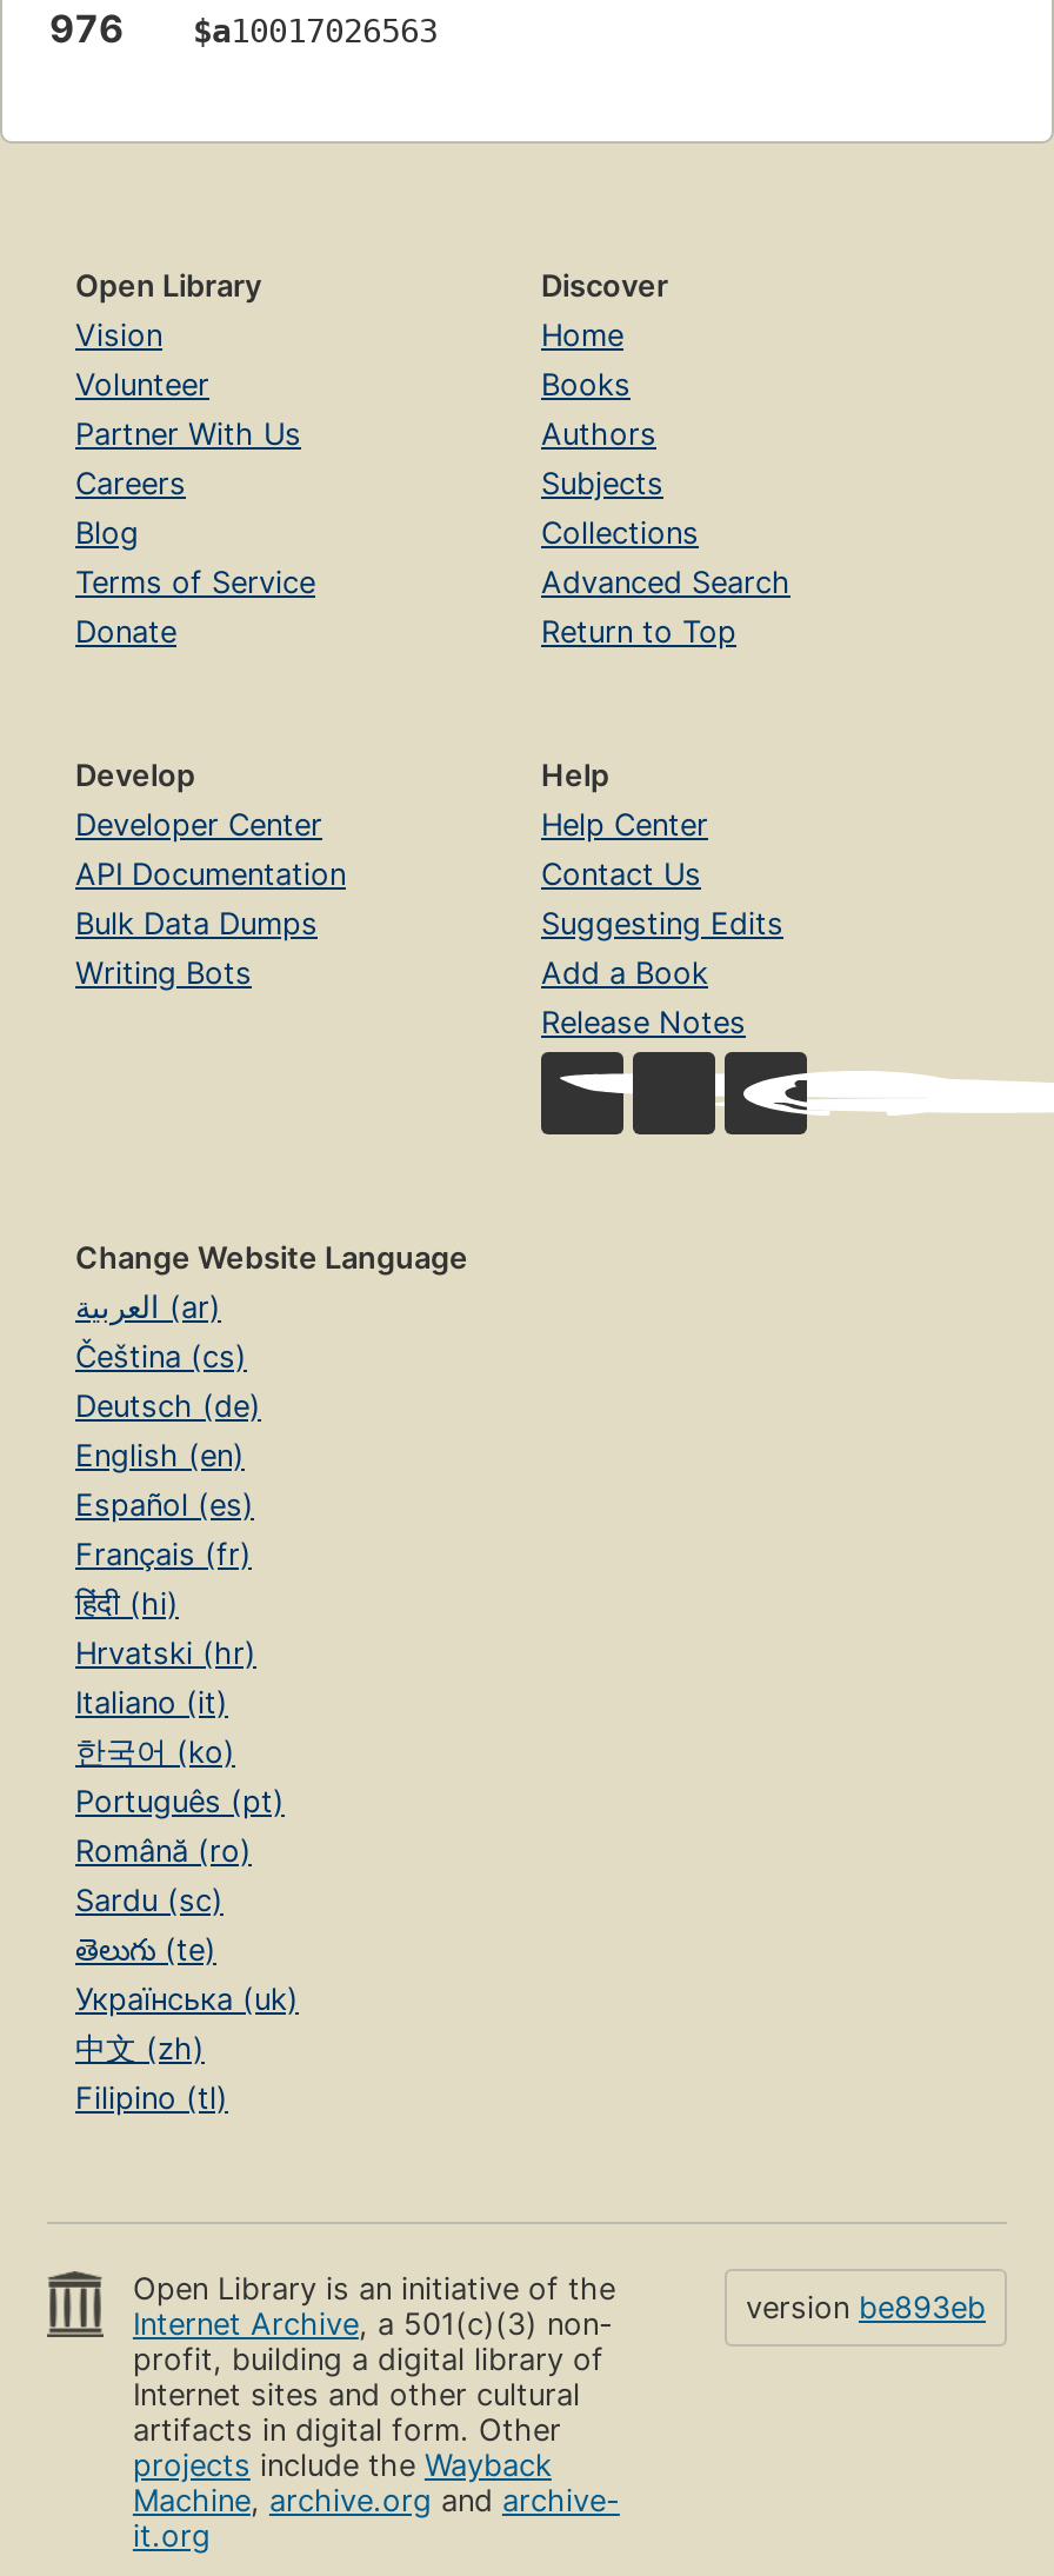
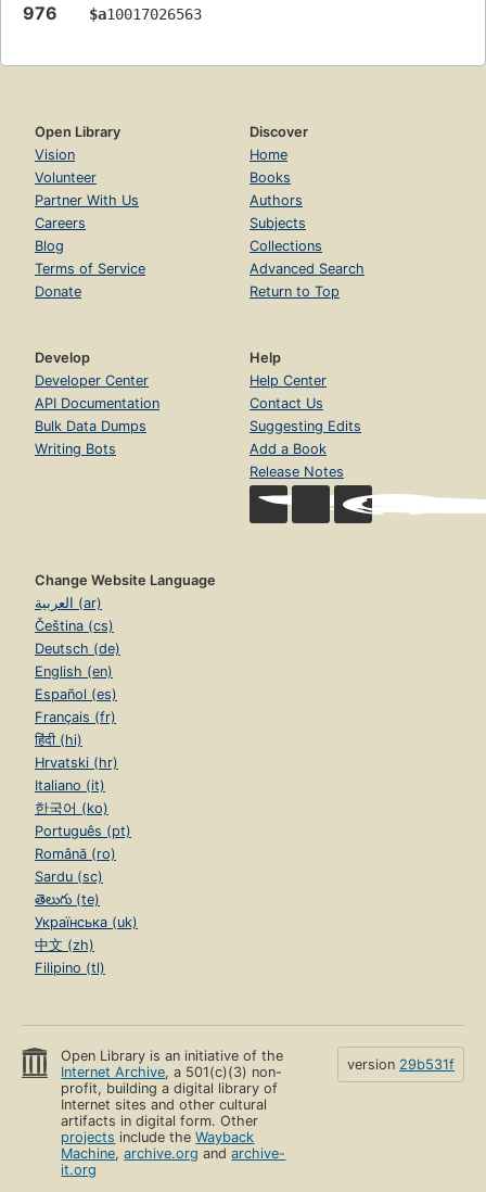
- version be893eb
+ version 29b531f
